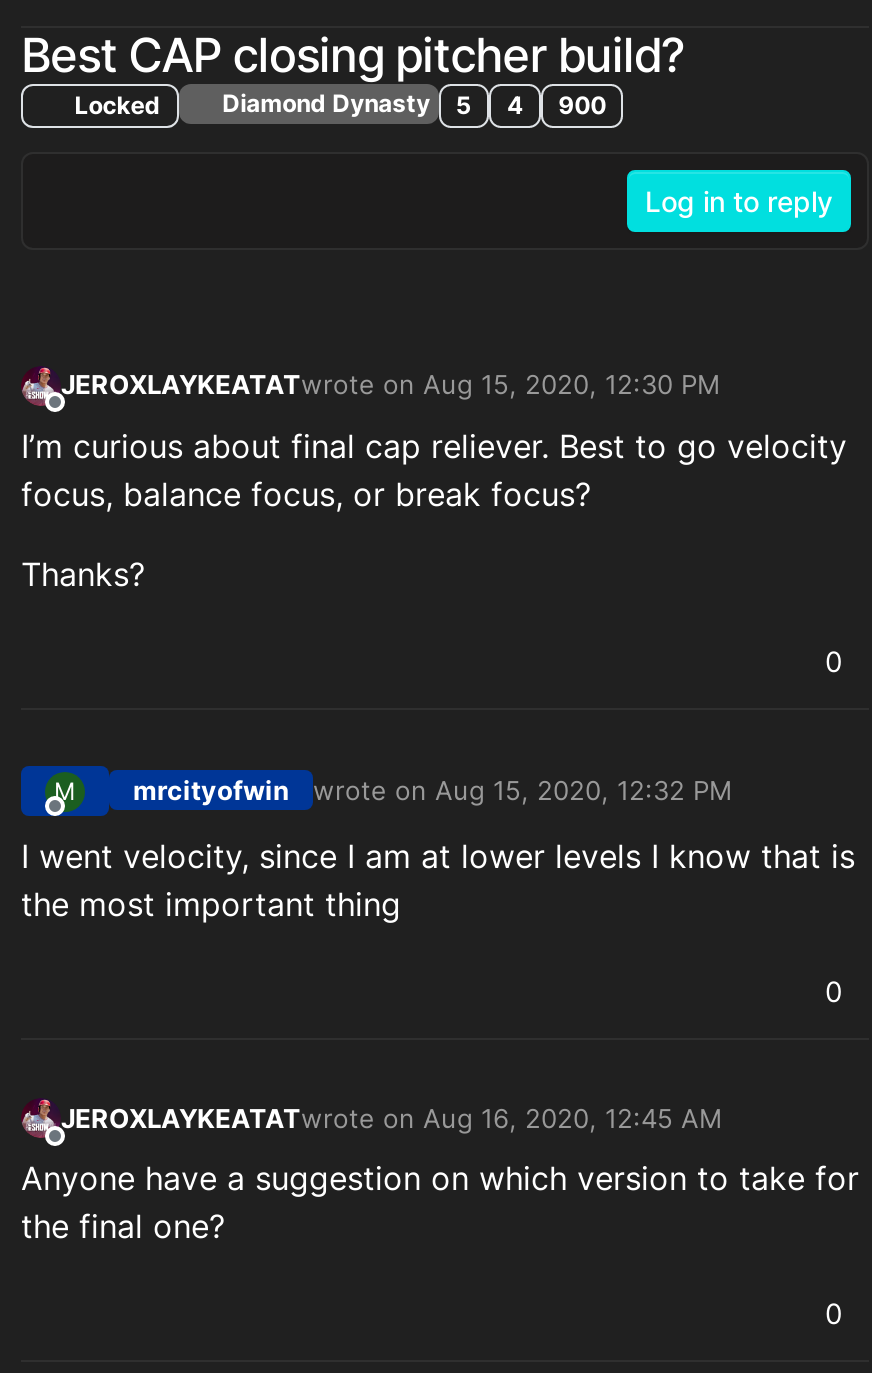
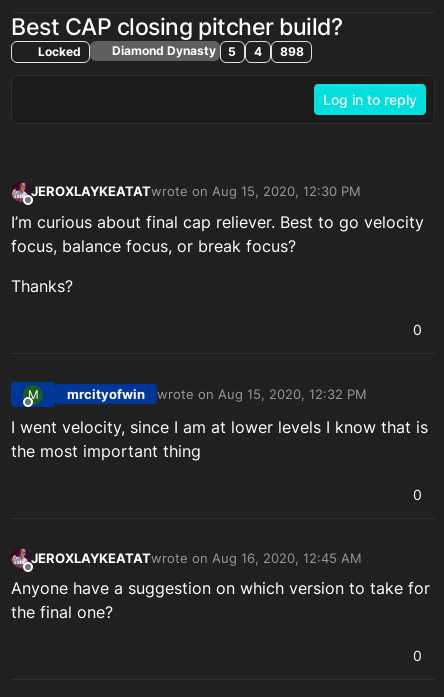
- Locked Diamond Dynasty 5 4 900
+ Locked Diamond Dynasty 5 4 898
